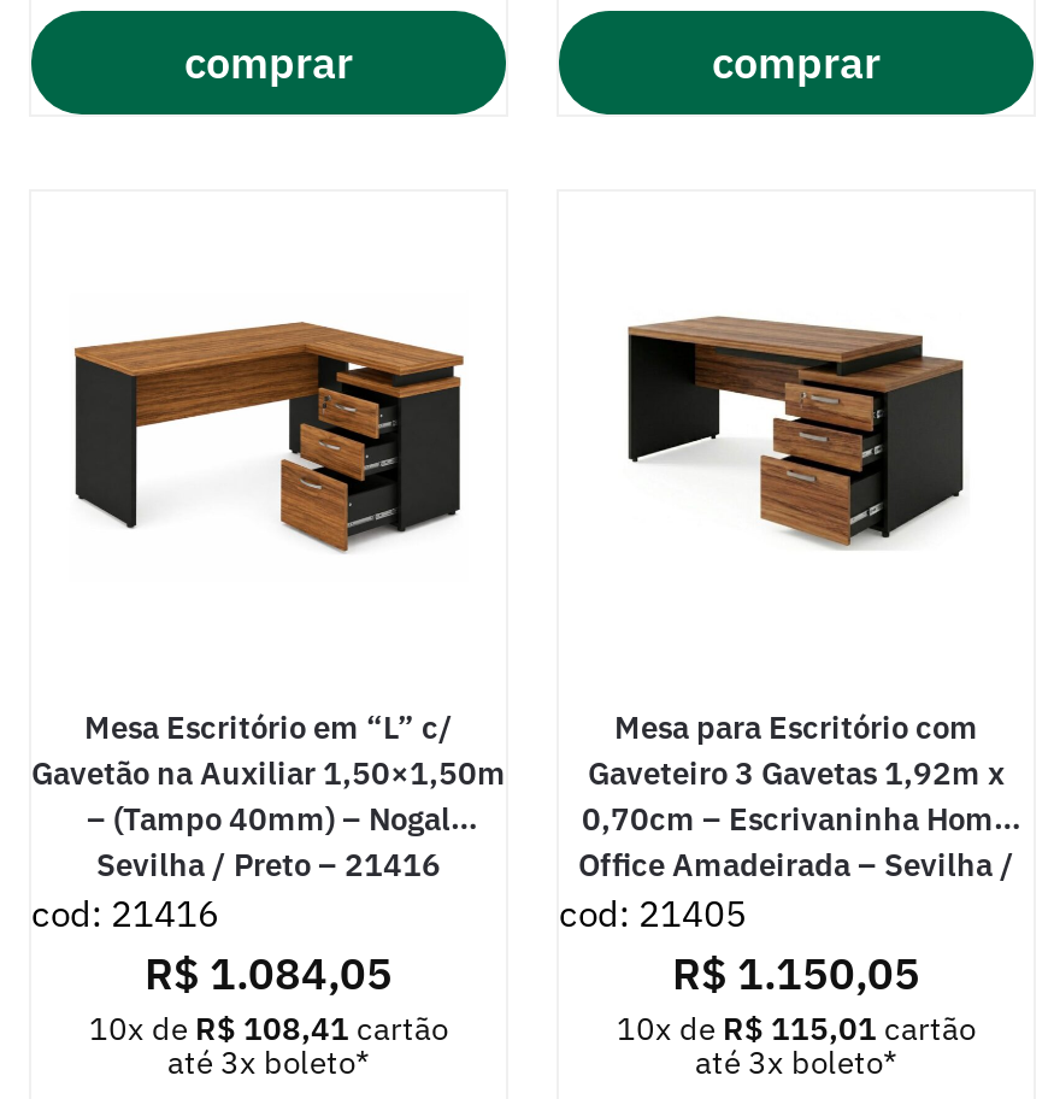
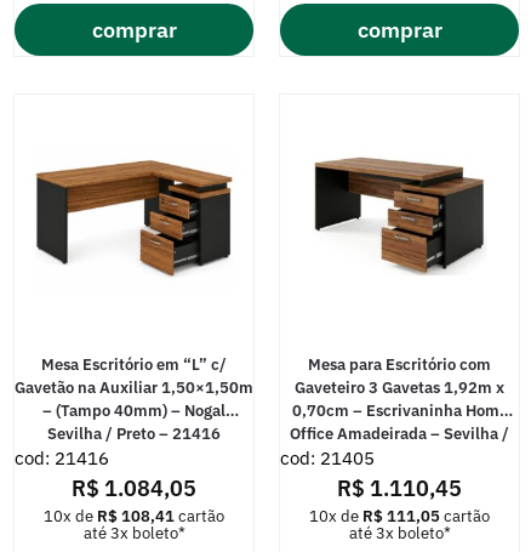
- R$1.150,05
+ R$1.110,45

- 10x de R$115,01 cartão
+ 10x de R$111,05 cartão
